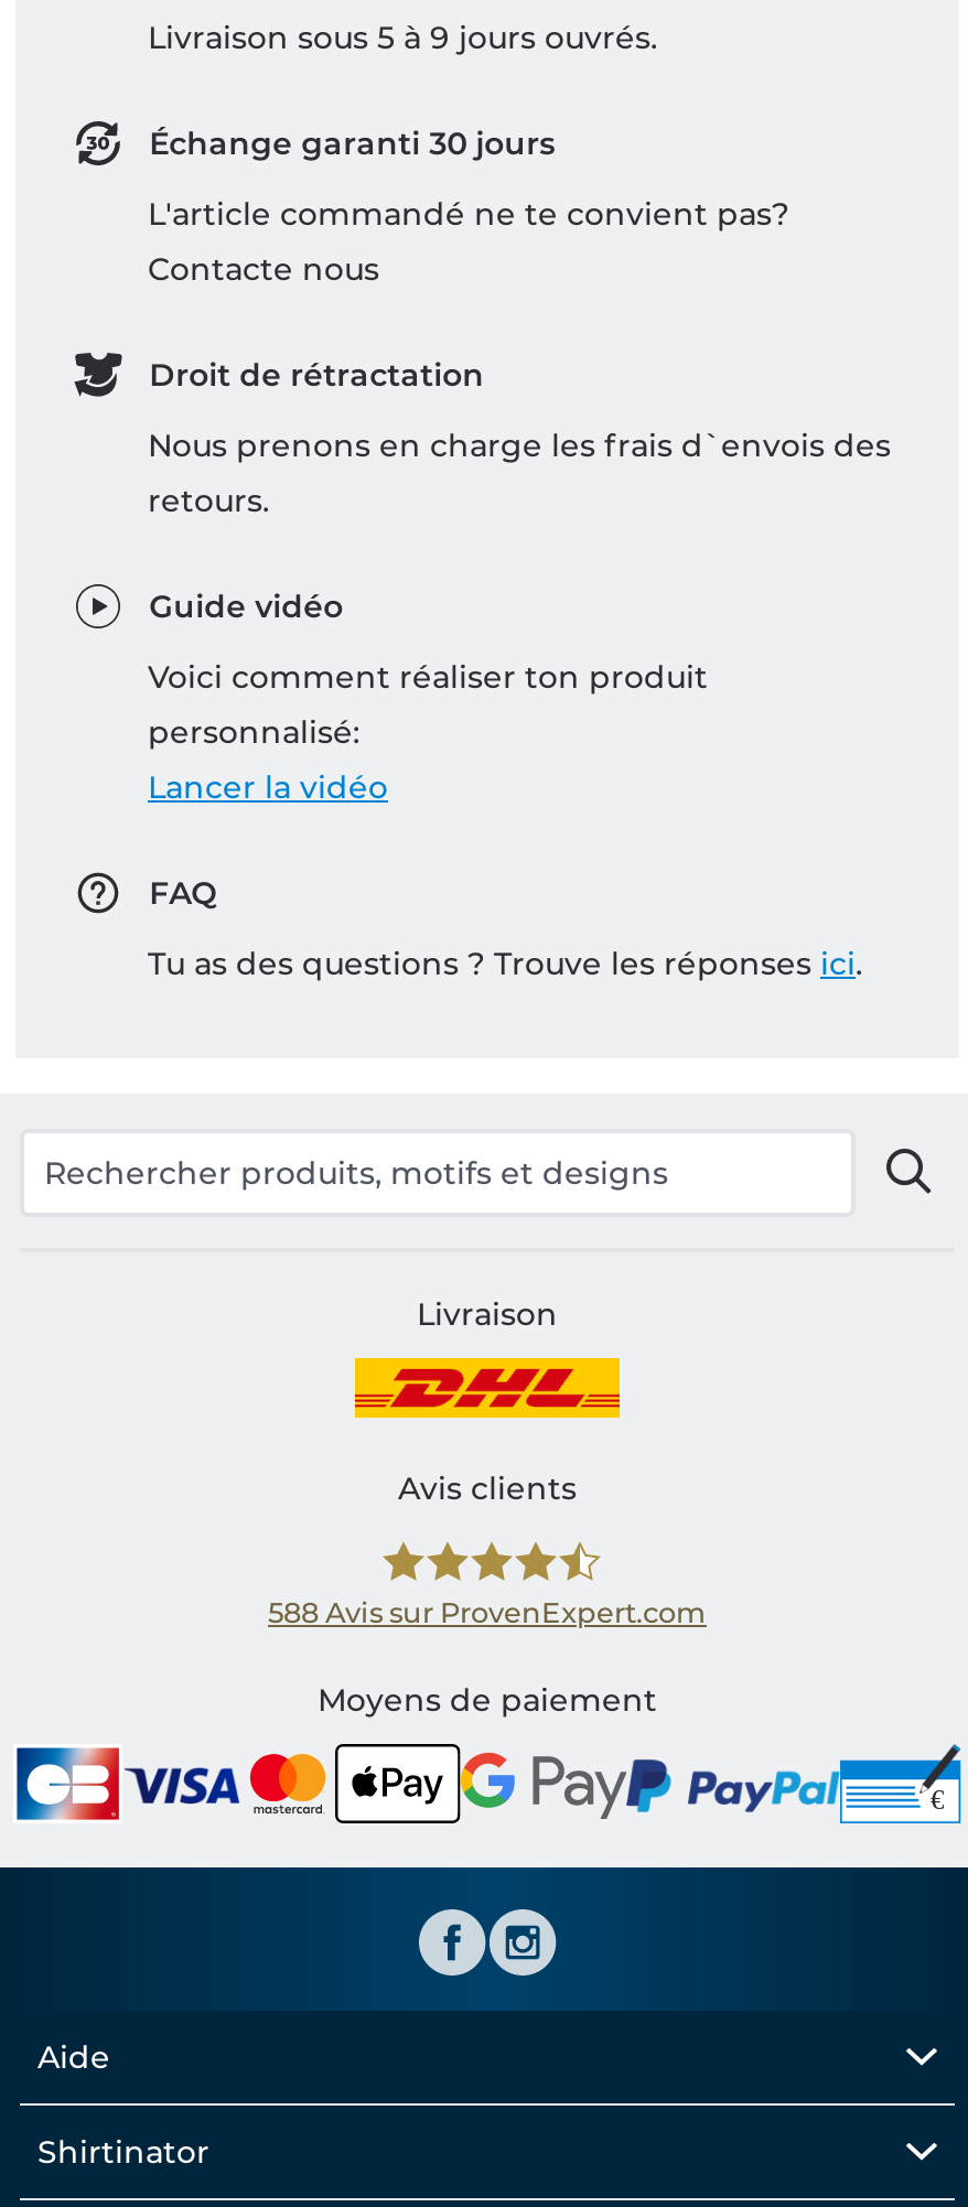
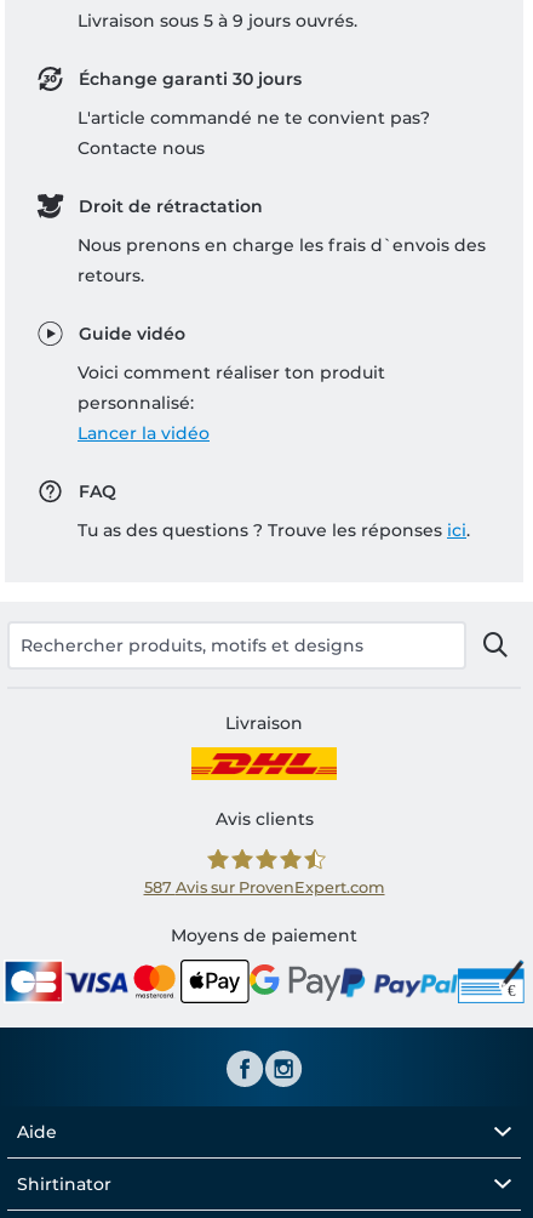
- 588 Avis sur ProvenExpert.com
+ 587 Avis sur ProvenExpert.com
